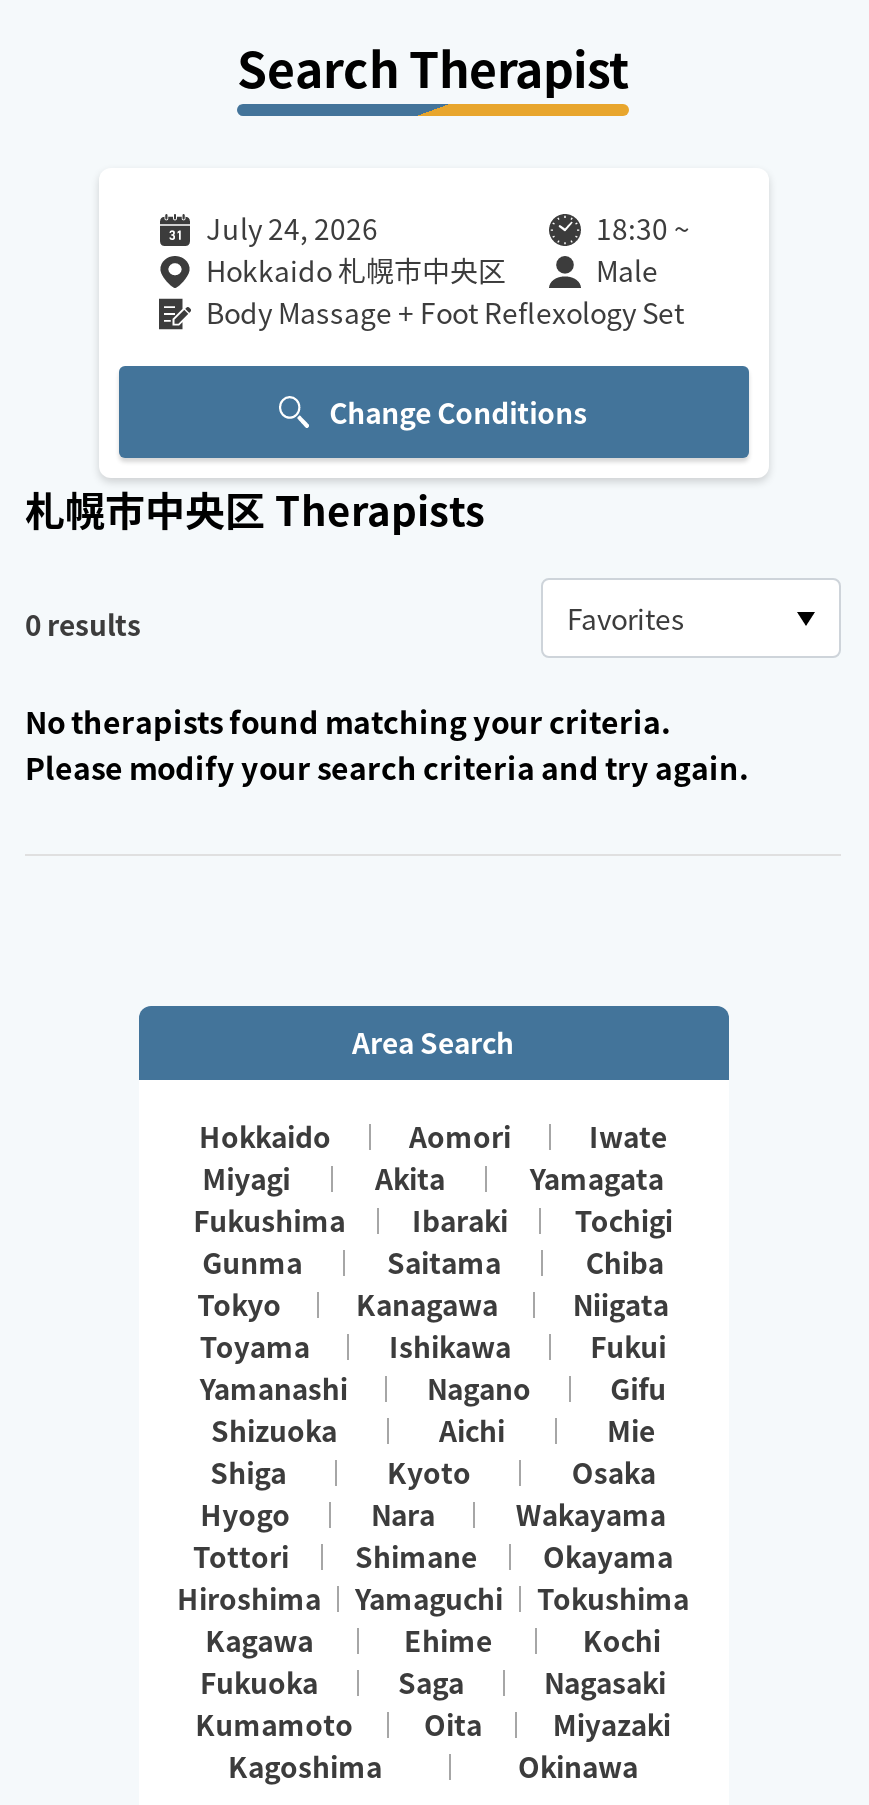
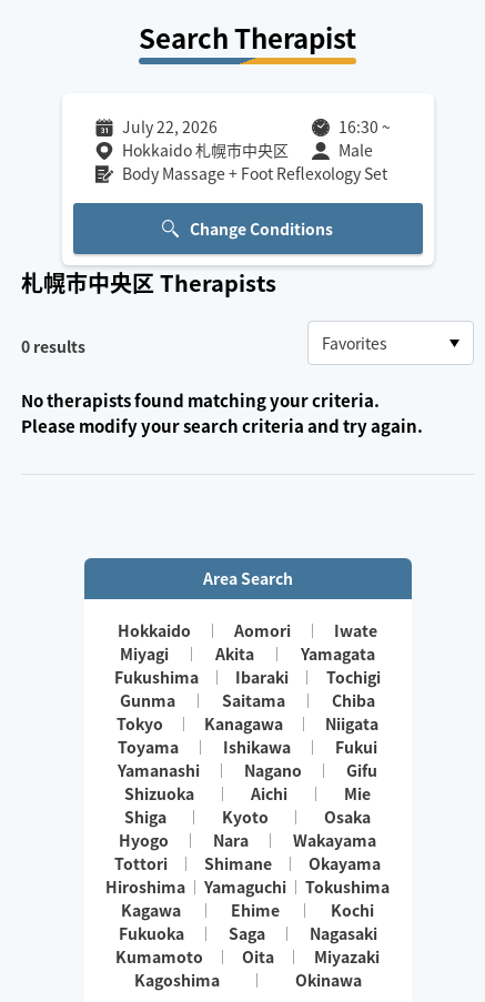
- July 24, 2026
+ July 22, 2026

- 18:30 ~
+ 16:30 ~
